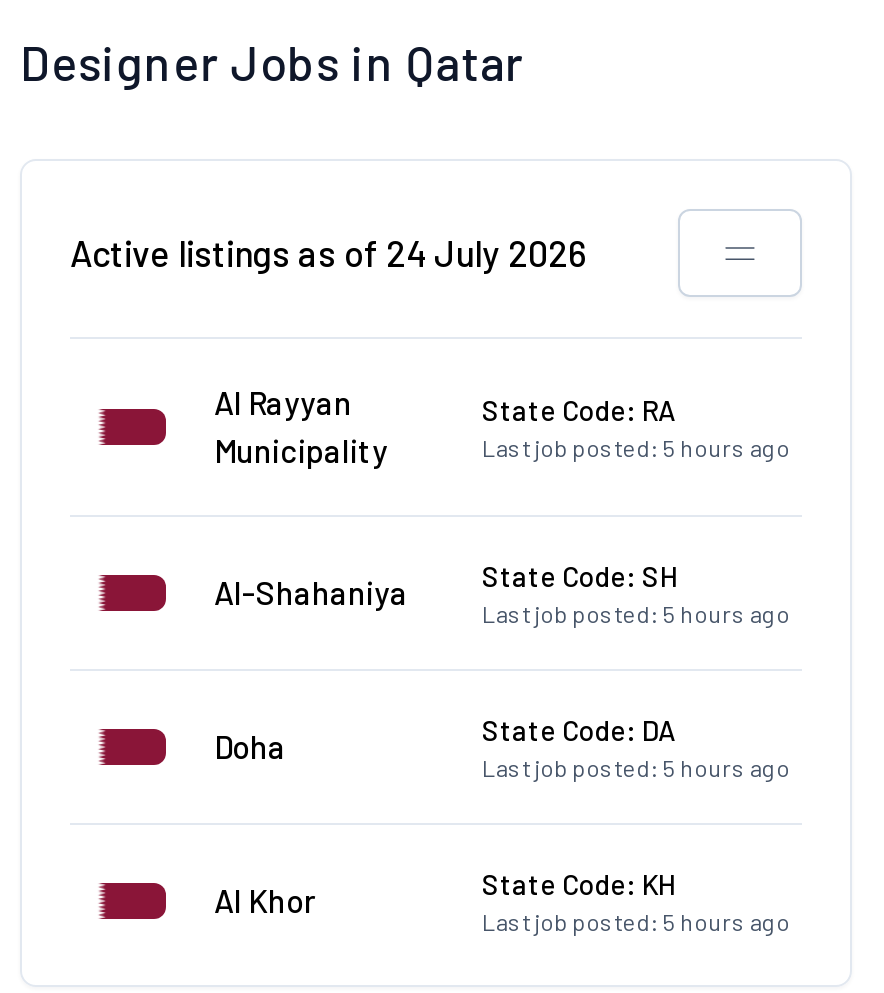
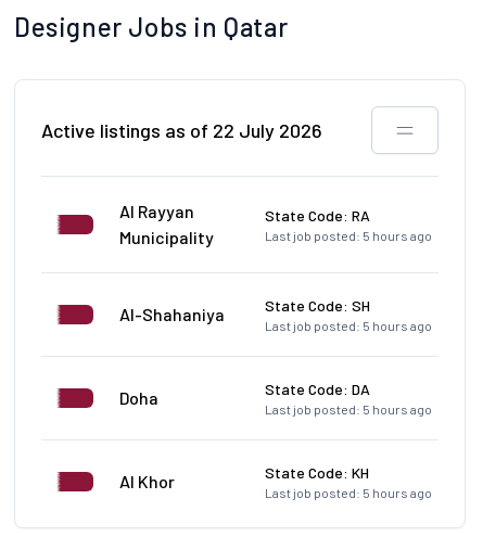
- Active listings as of 24 July 2026
+ Active listings as of 22 July 2026
